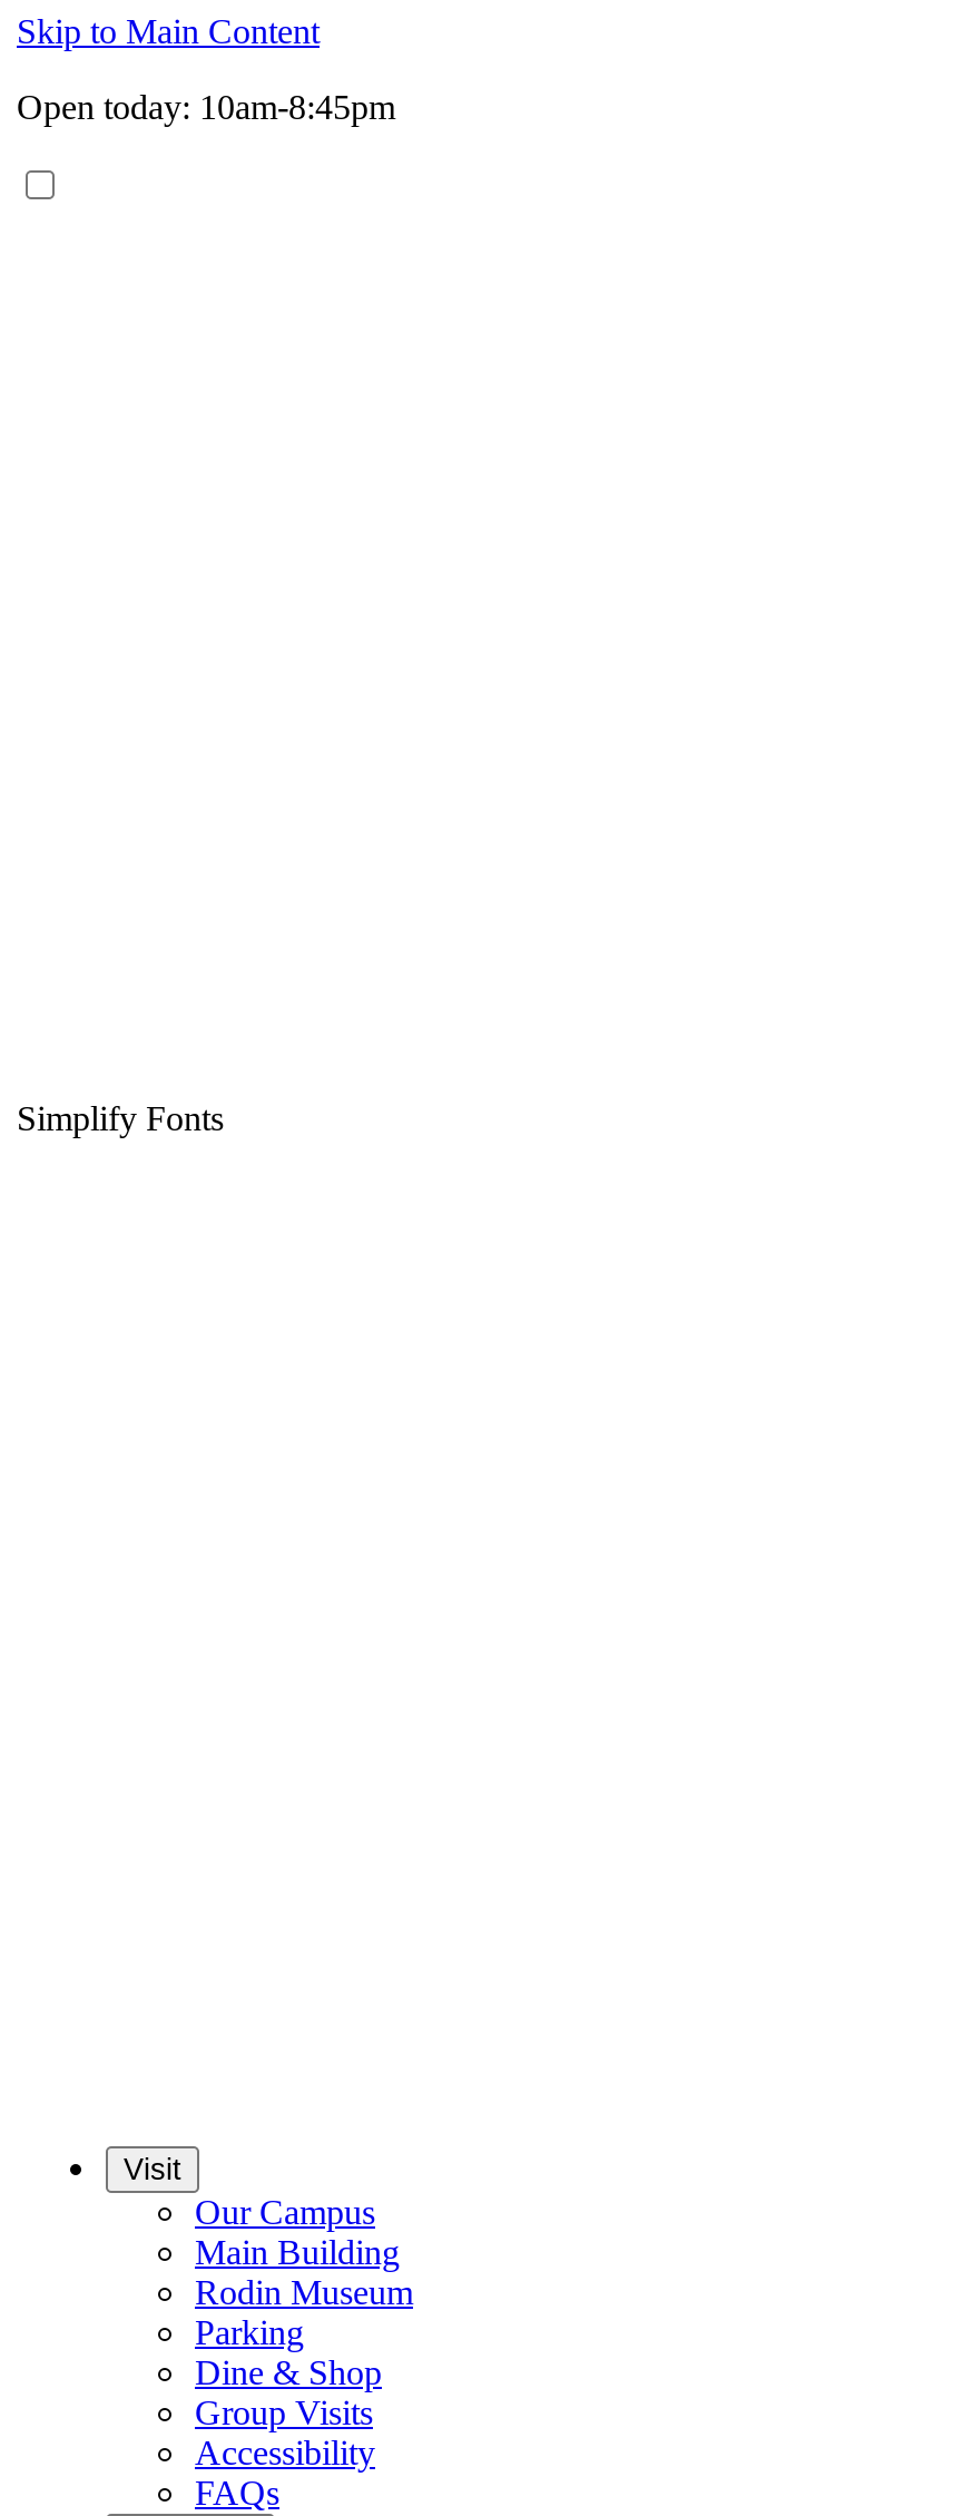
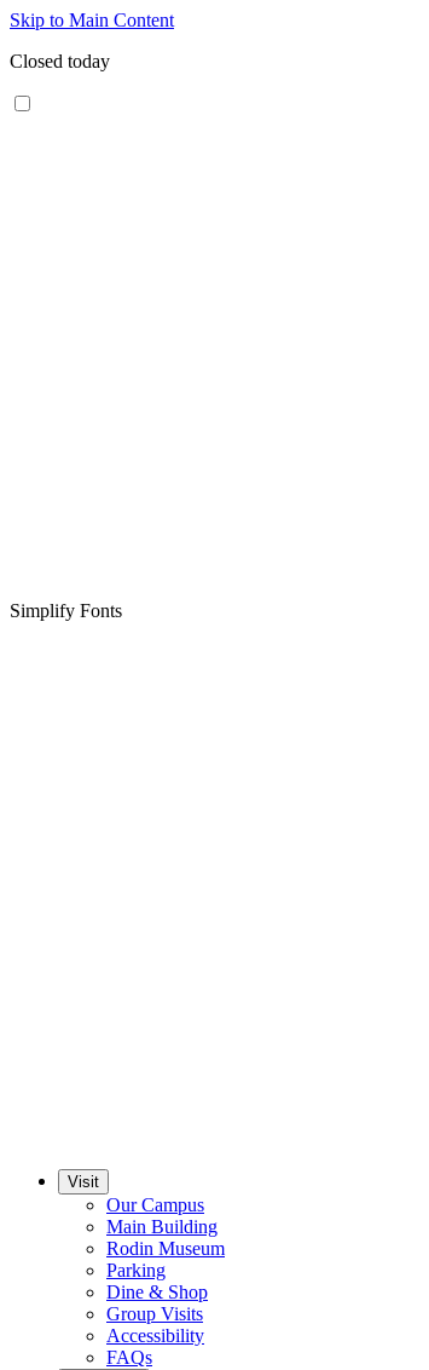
- Open today: 10am-8:45pm
+ Closed today
